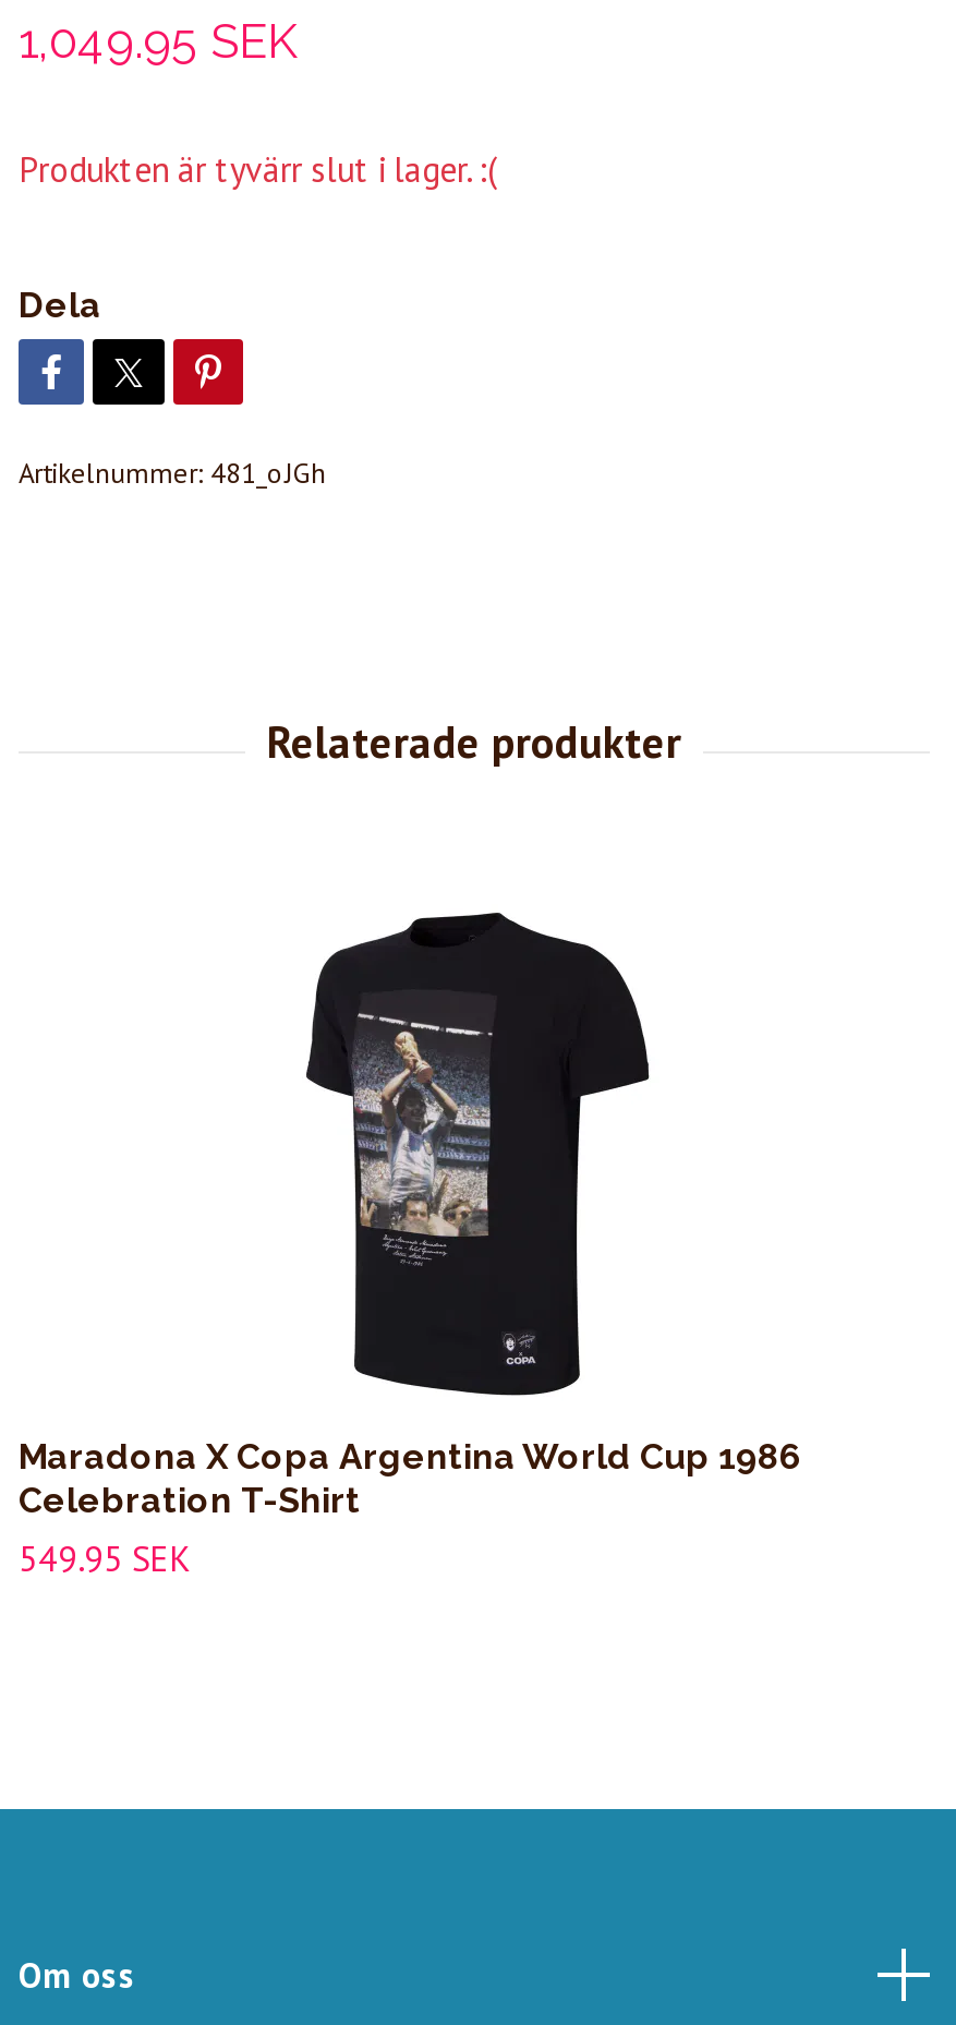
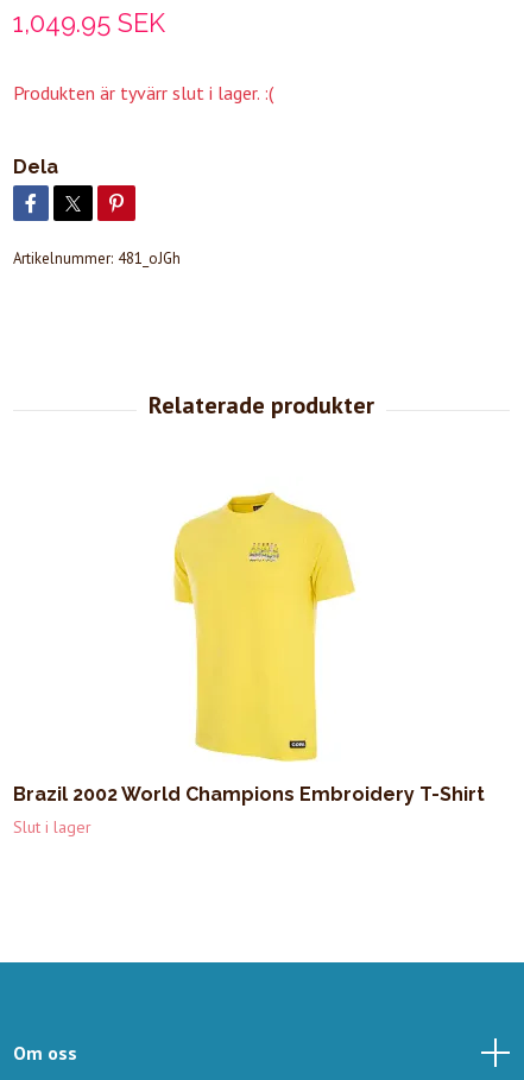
- [image]
- Maradona X Copa Argentina World Cup 1986
- Celebration T-Shirt
- 549.95 SEK
+ [image]
+ Brazil 2002 World Champions Embroidery T-Shirt
+ Slut i lager
